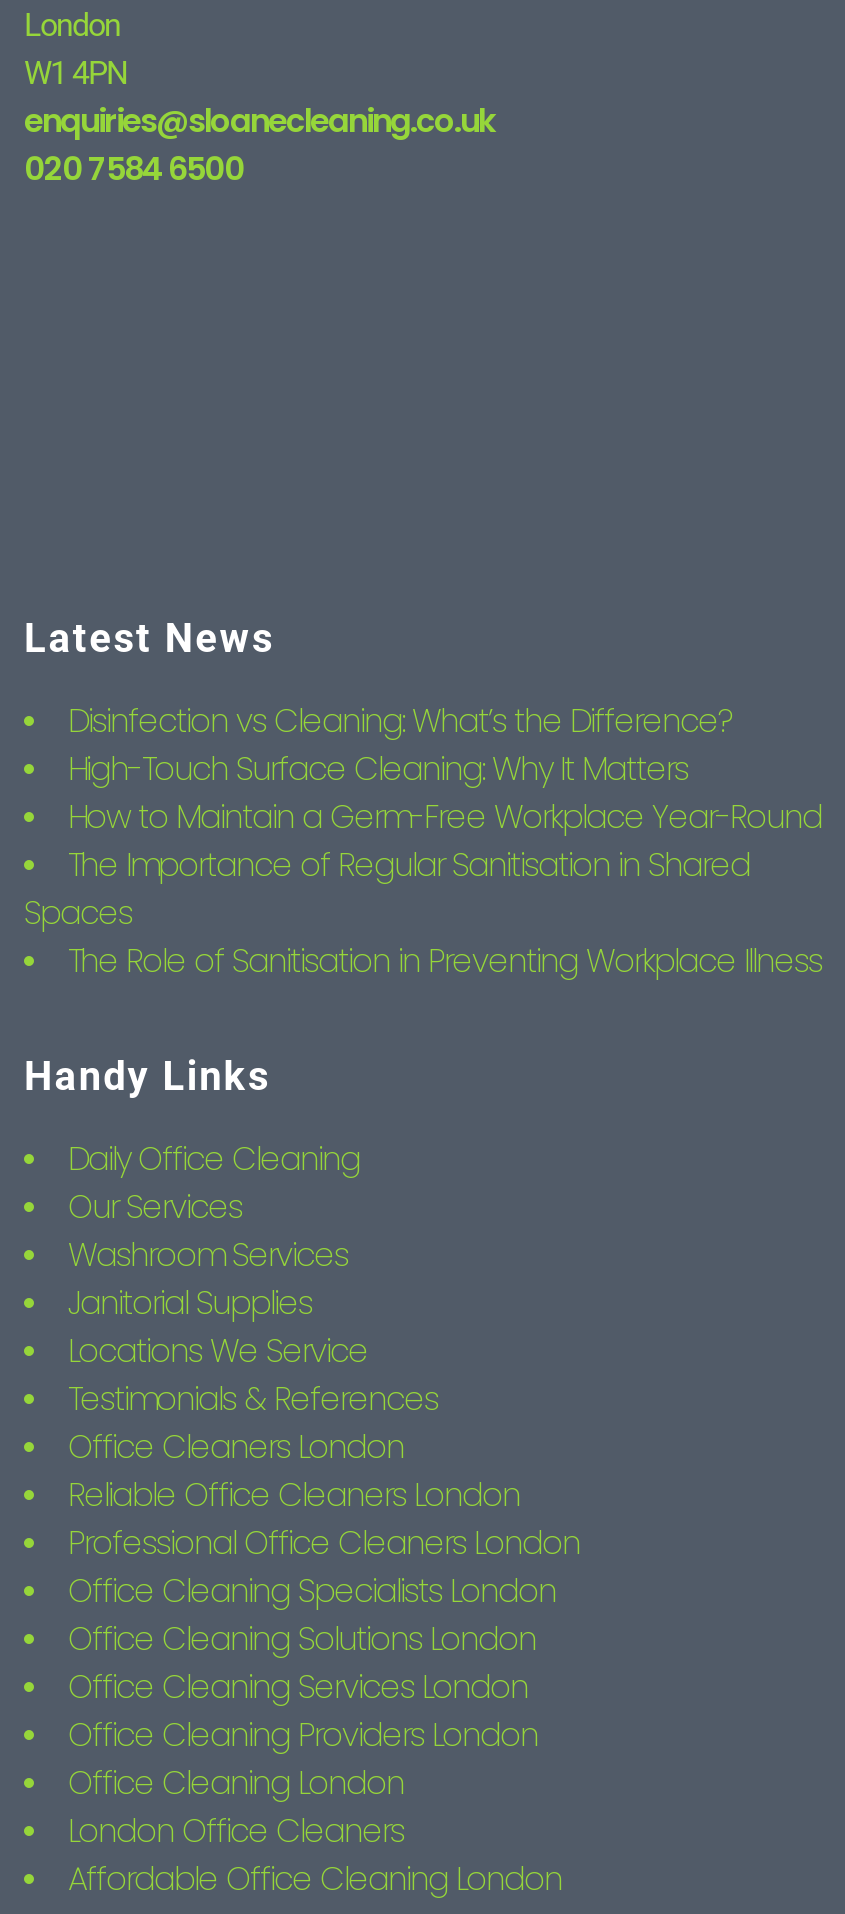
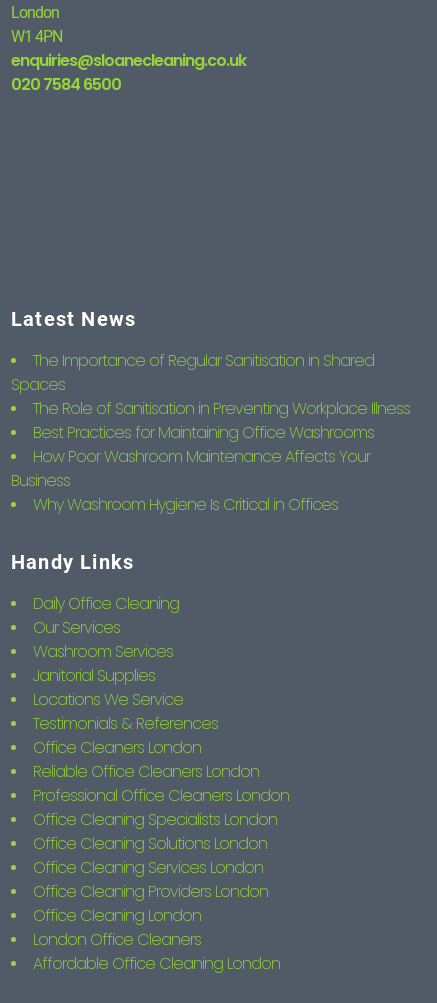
- Disinfection vs Cleaning: What’s the Difference?
- High-Touch Surface Cleaning: Why It Matters
- How to Maintain a Germ-Free Workplace Year-Round

moved up: The Importance of Regular Sanitisation in Shared | Spaces | The Role of Sanitisation in Preventing Workplace Illness

+ Best Practices for Maintaining Office Washrooms
+ How Poor Washroom Maintenance Affects Your
+ Business
+ Why Washroom Hygiene Is Critical in Offices
